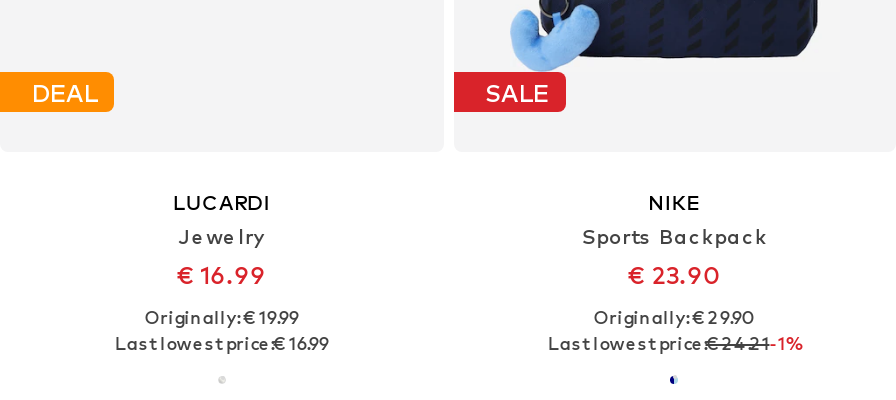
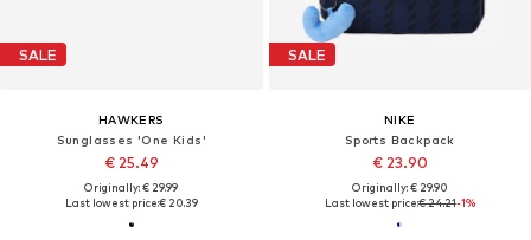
- DEAL
+ SALE

- LUCARDI
- Jewelry
- € 16.99
- Originally: € 19.99
- Last lowest price:€ 16.99
+ HAWKERS
+ Sunglasses 'One Kids'
+ € 25.49
+ Originally: € 29.99
+ Last lowest price:€ 20.39
